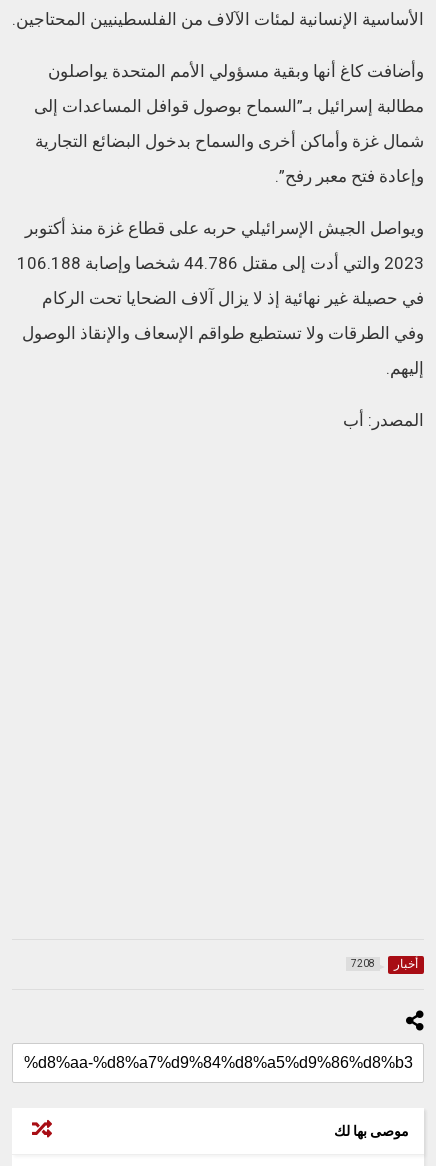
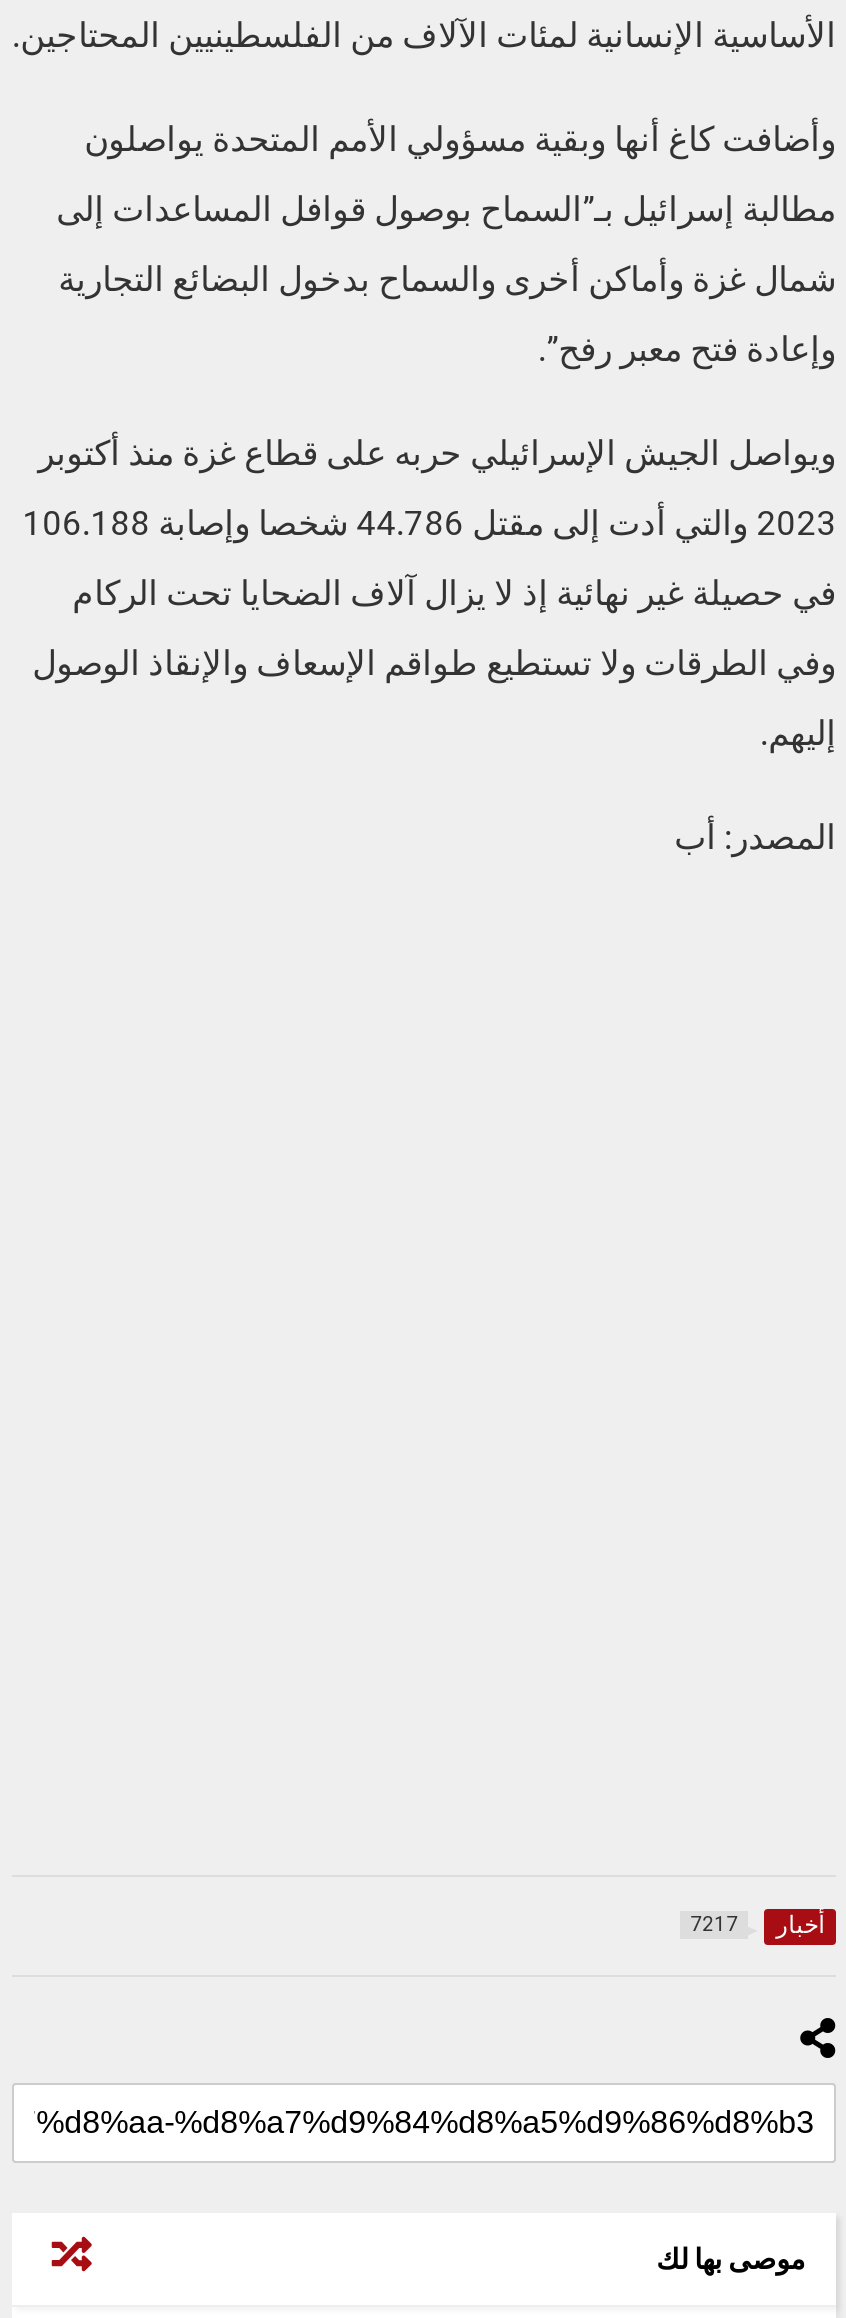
- أخبار 7208
+ أخبار 7217
